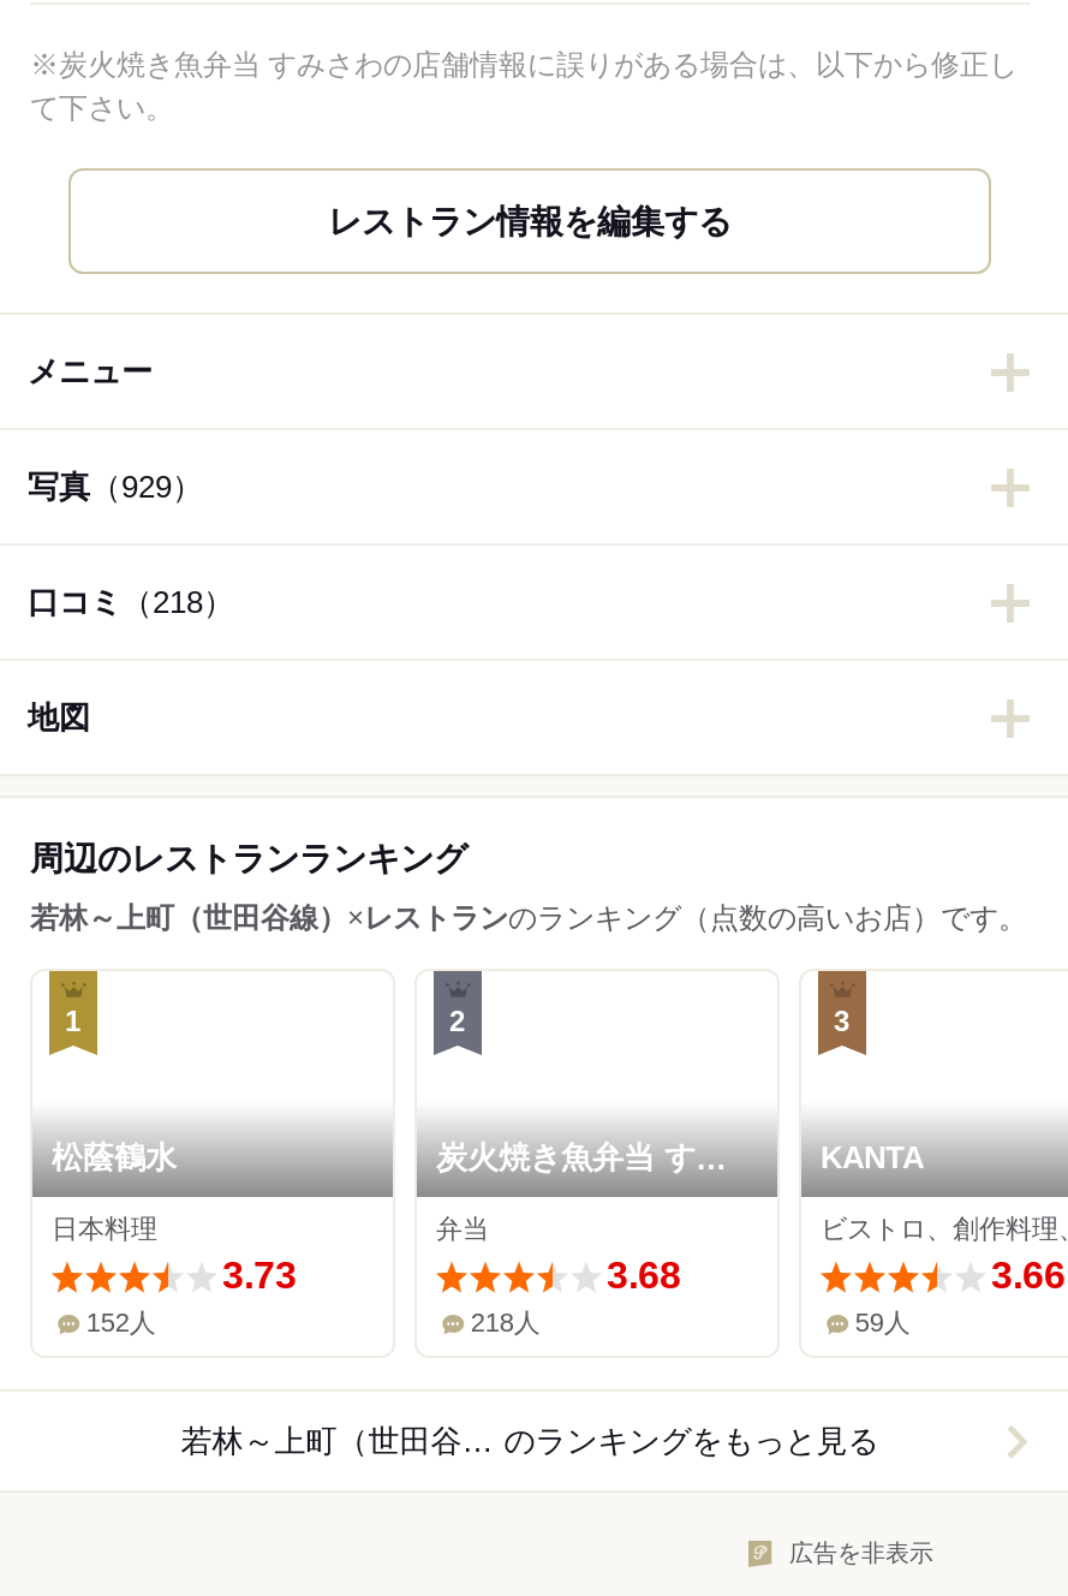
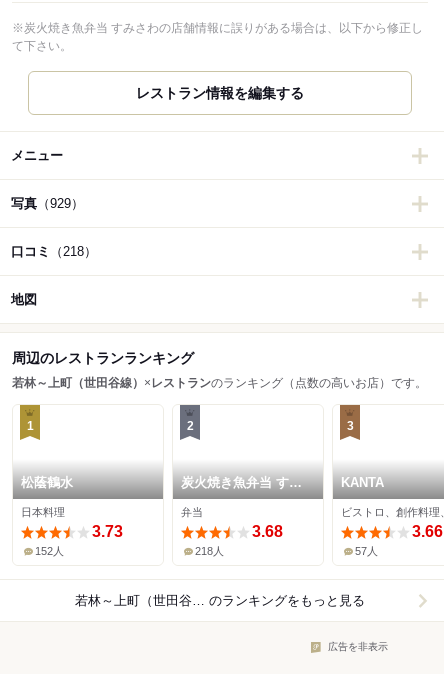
- 59人
+ 57人
